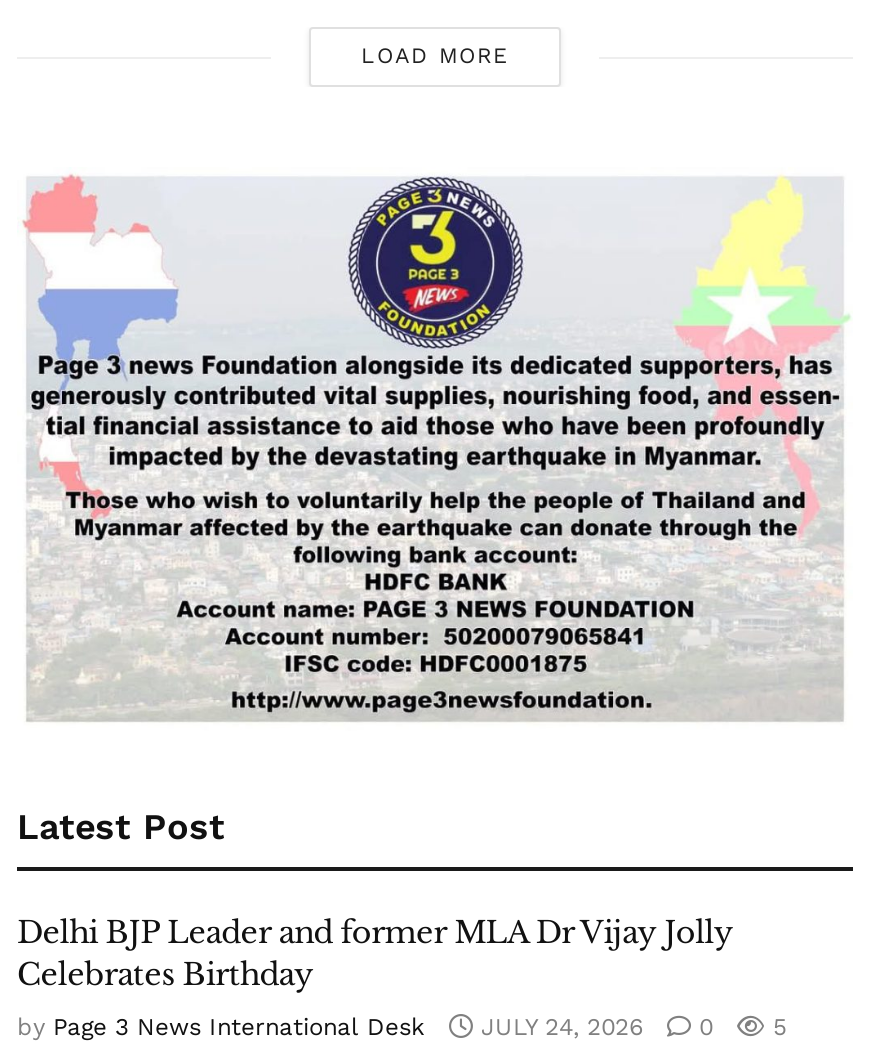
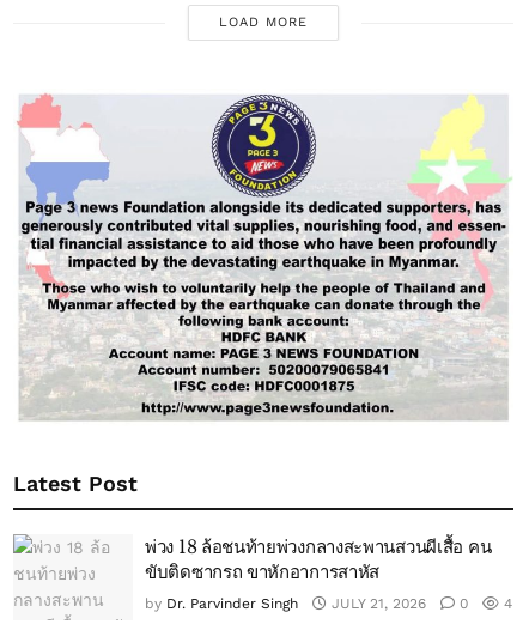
- Delhi BJP Leader and former MLA Dr Vijay Jolly
- Celebrates Birthday
+ พ่วง 18 ล้อชนท้ายพ่วงกลางสะพานสวนผีเสื้อ คน
+ ขับติดซากรถ ขาหักอาการสาหัส

- by Page 3 News International Desk
- JULY 24, 2026
+ by Dr. Parvinder Singh
+ JULY 21, 2026

- 5
+ 4
